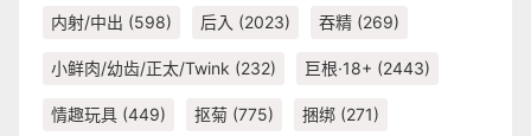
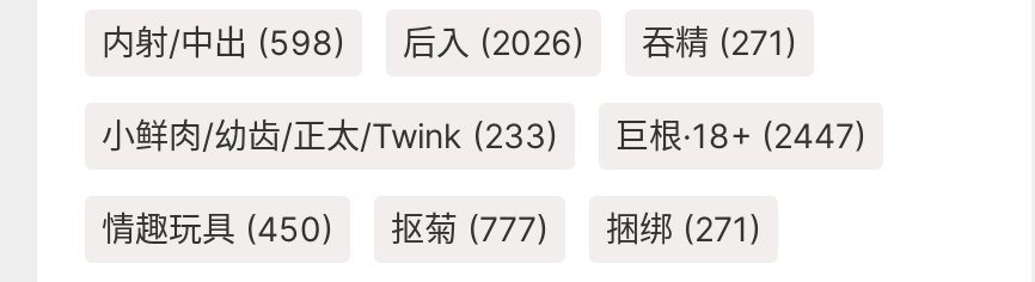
- 后入(2023)
+ 后入(2026)

- 吞精(269)
+ 吞精(271)

- 小鲜肉/幼齿/正太/Twink (232)
+ 小鲜肉/幼齿/正太/Twink (233)

- 巨根·18+ (2443)
+ 巨根·18+ (2447)

- 情趣玩具(449)
+ 情趣玩具(450)

- 抠菊(775)
+ 抠菊(777)
